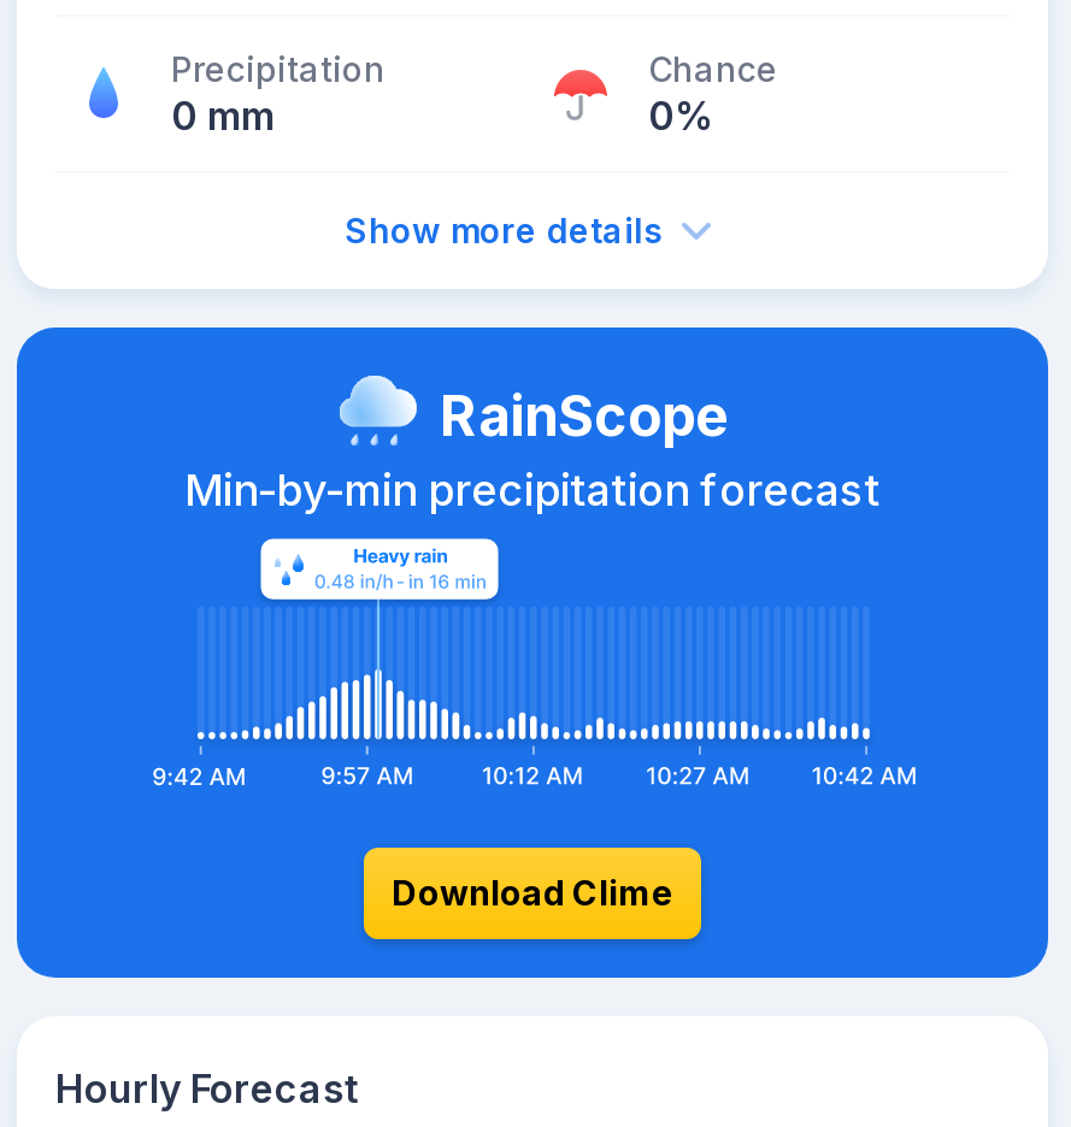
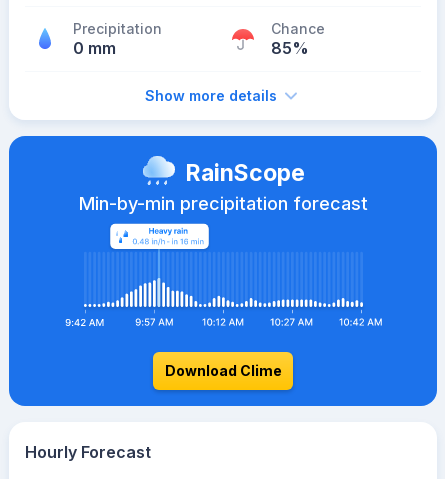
- 0%
+ 85%
